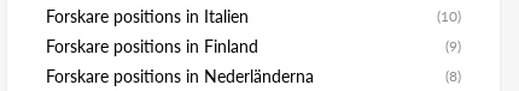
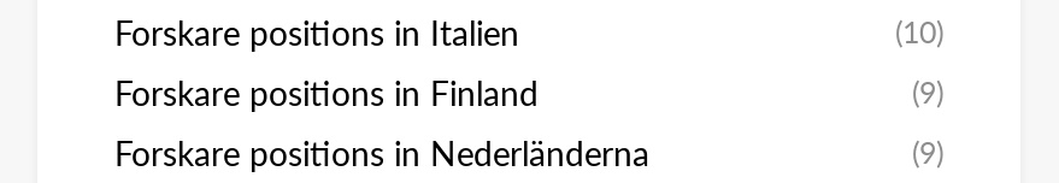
- (8)
+ (9)
